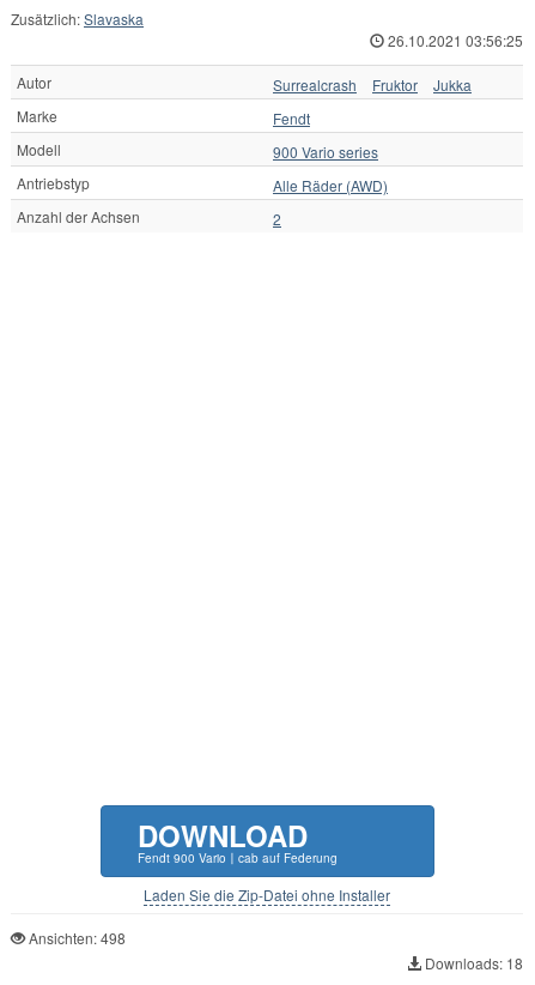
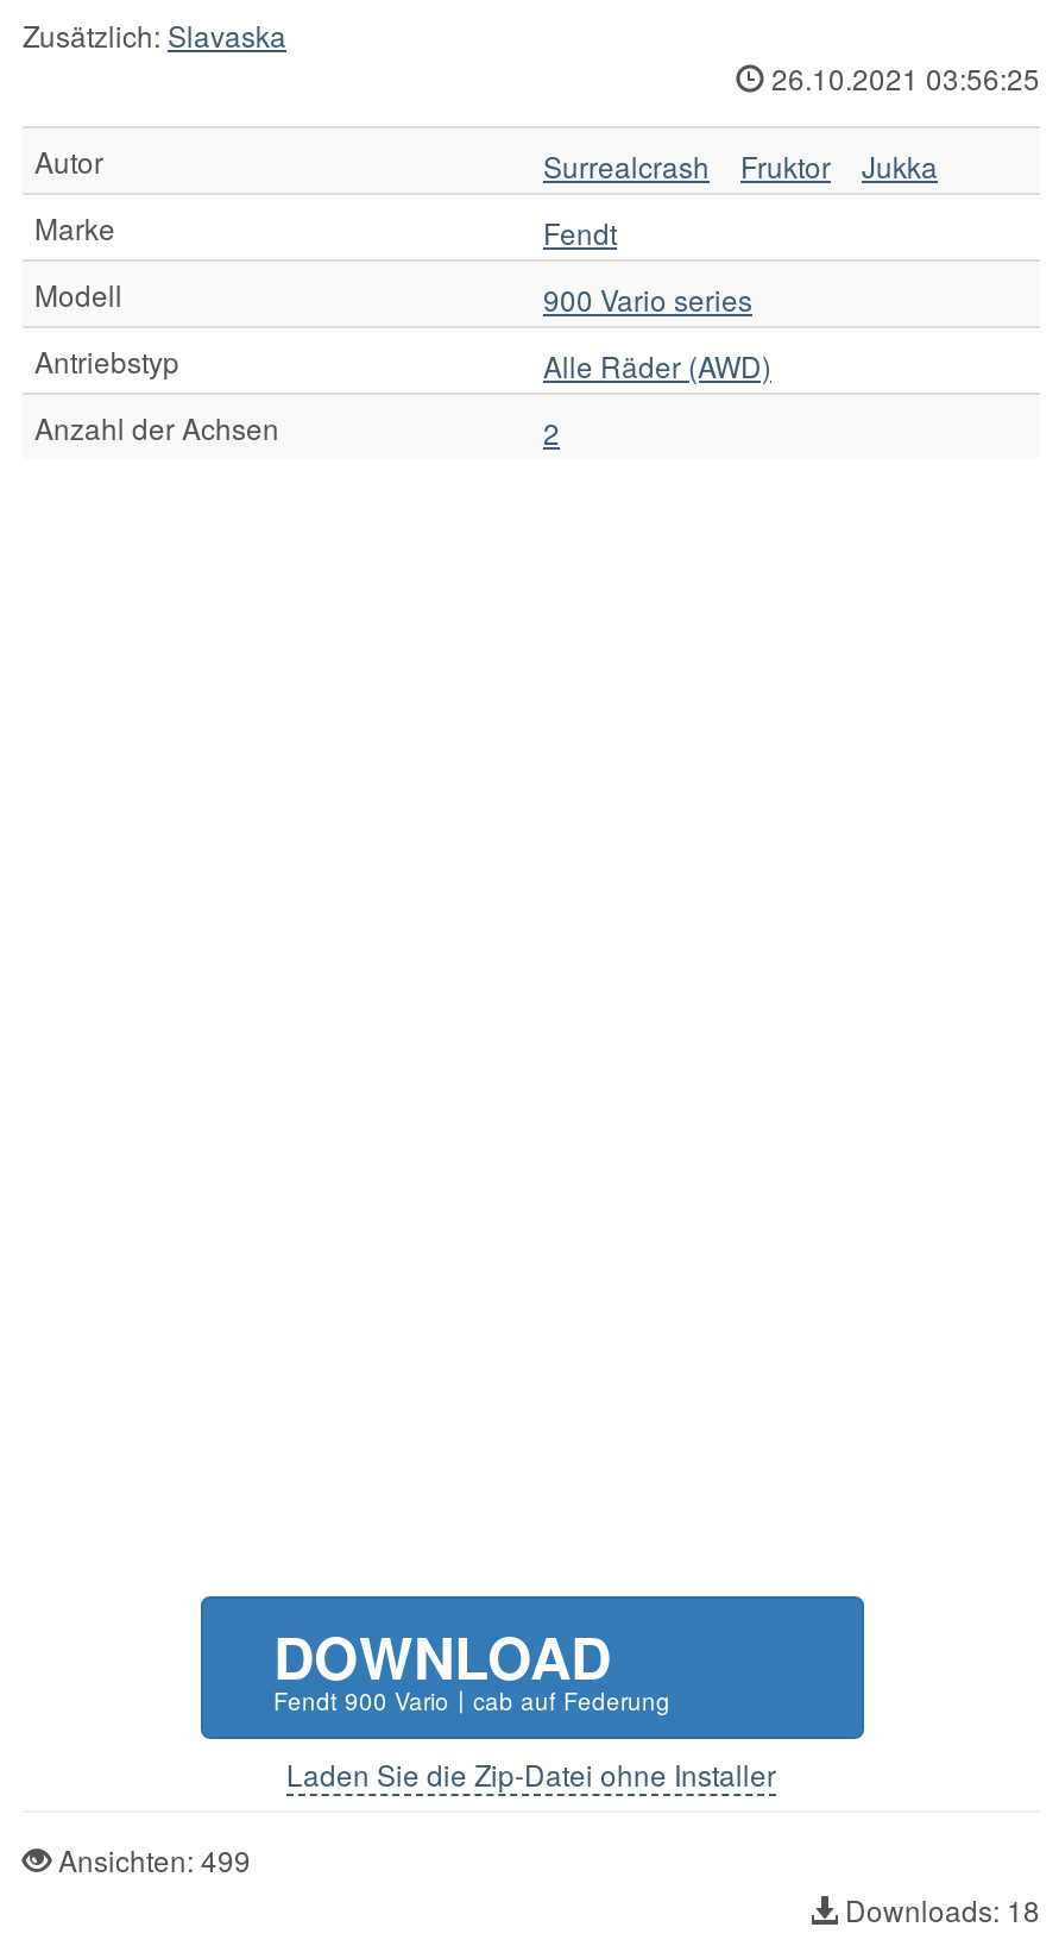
- Ansichten: 498
+ Ansichten: 499
